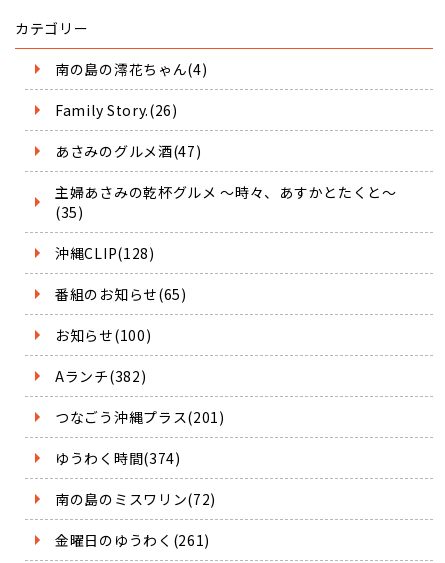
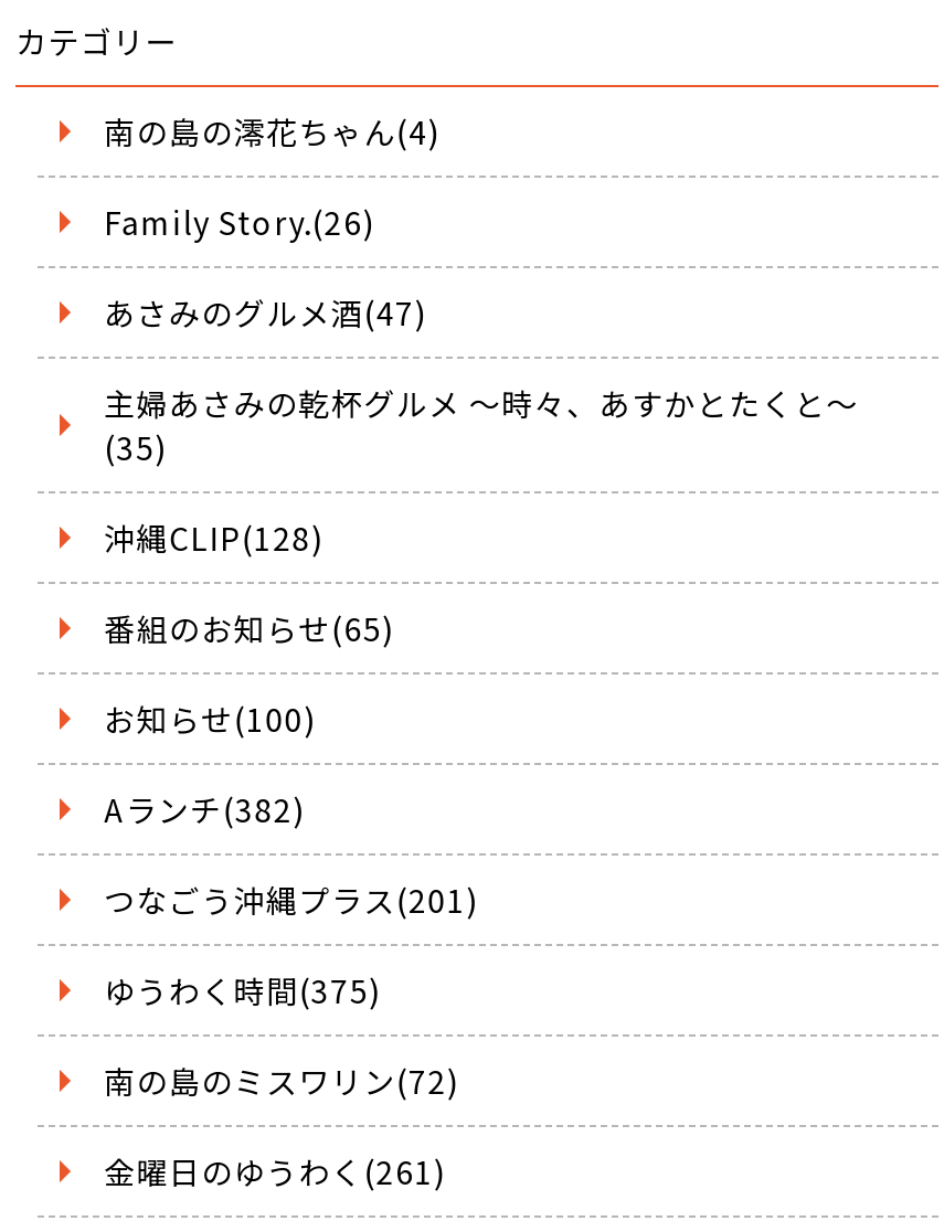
- ゆうわく時間(374)
+ ゆうわく時間(375)
